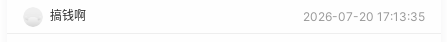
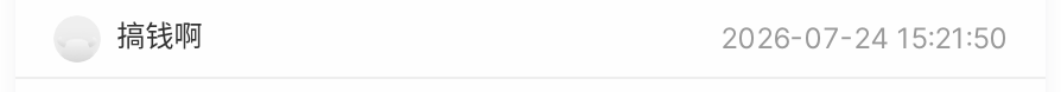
- 2026-07-20 17:13:35
+ 2026-07-24 15:21:50
